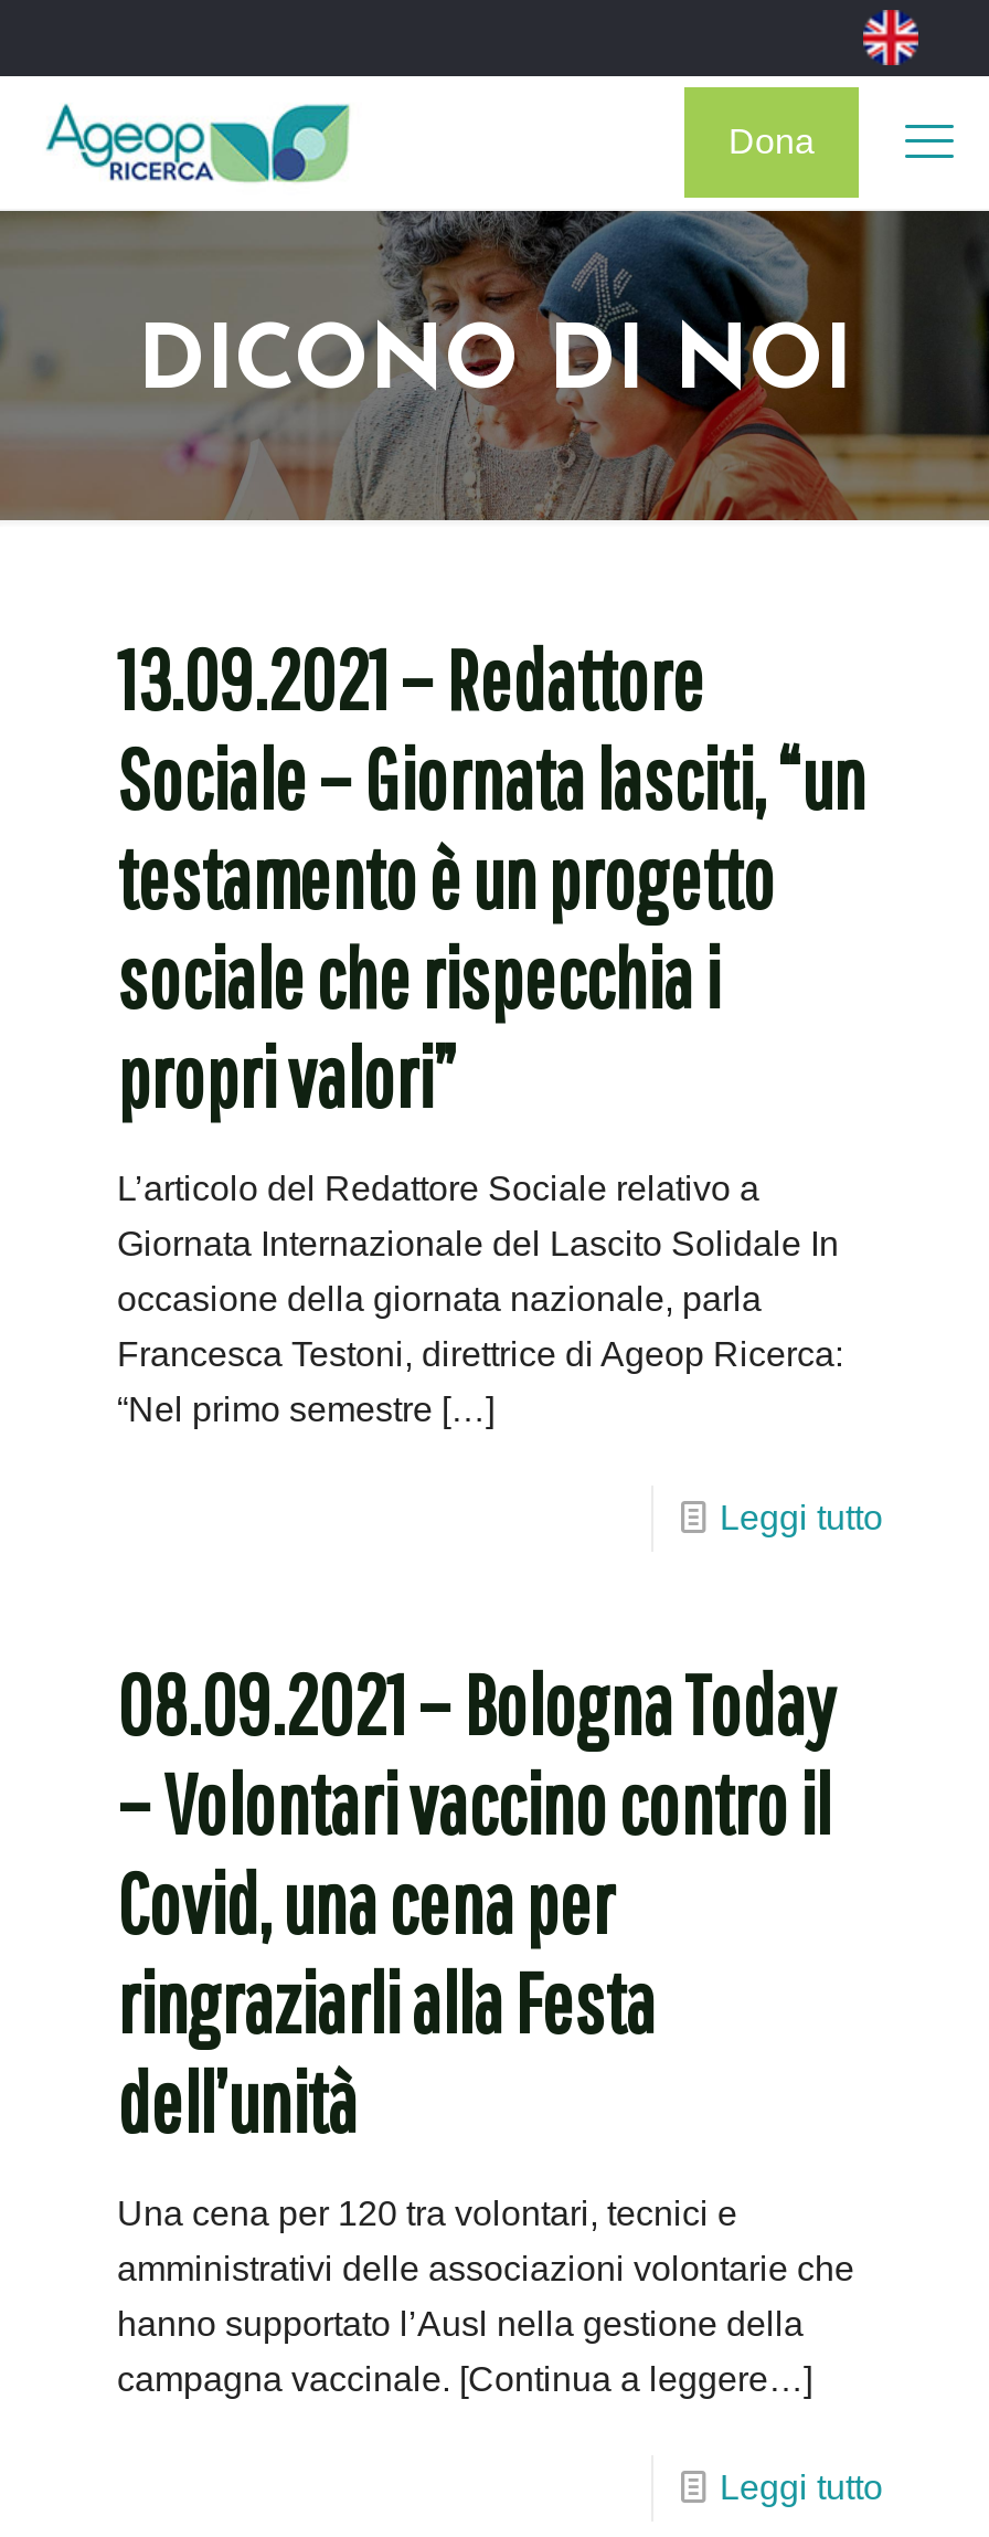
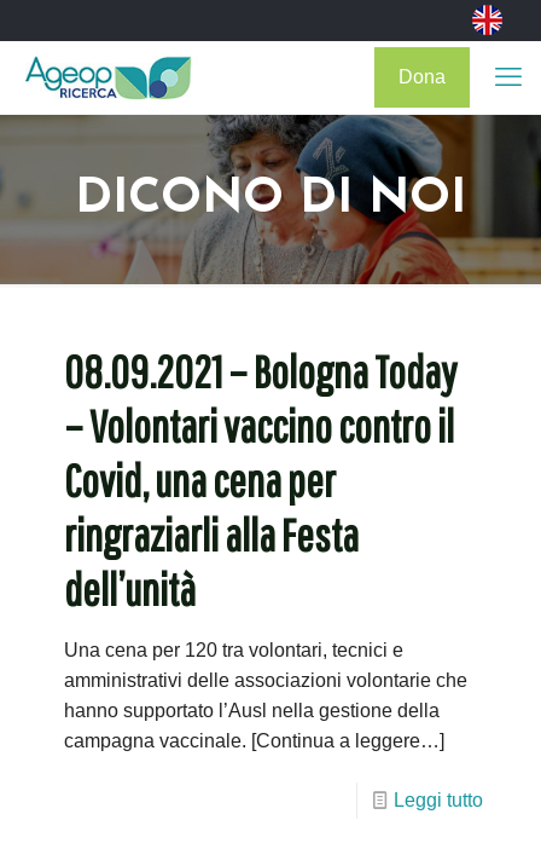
- 13.09.2021 – Redattore
- Sociale – Giornata lasciti, “un
- testamento è un progetto
- sociale che rispecchia i
- propri valori”
- L’articolo del Redattore Sociale relativo a
- Giornata Internazionale del Lascito Solidale In
- occasione della giornata nazionale, parla
- Francesca Testoni, direttrice di Ageop Ricerca:
- “Nel primo semestre […]
- Leggi tutto
